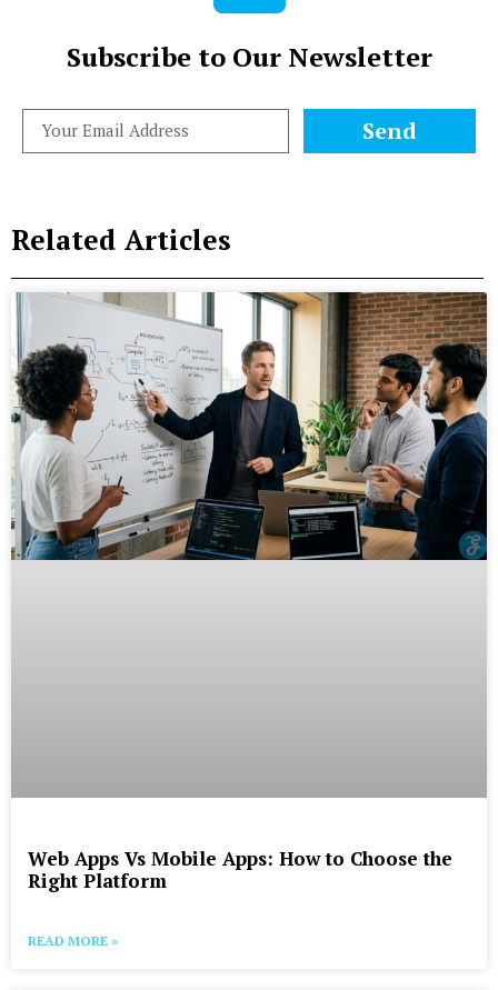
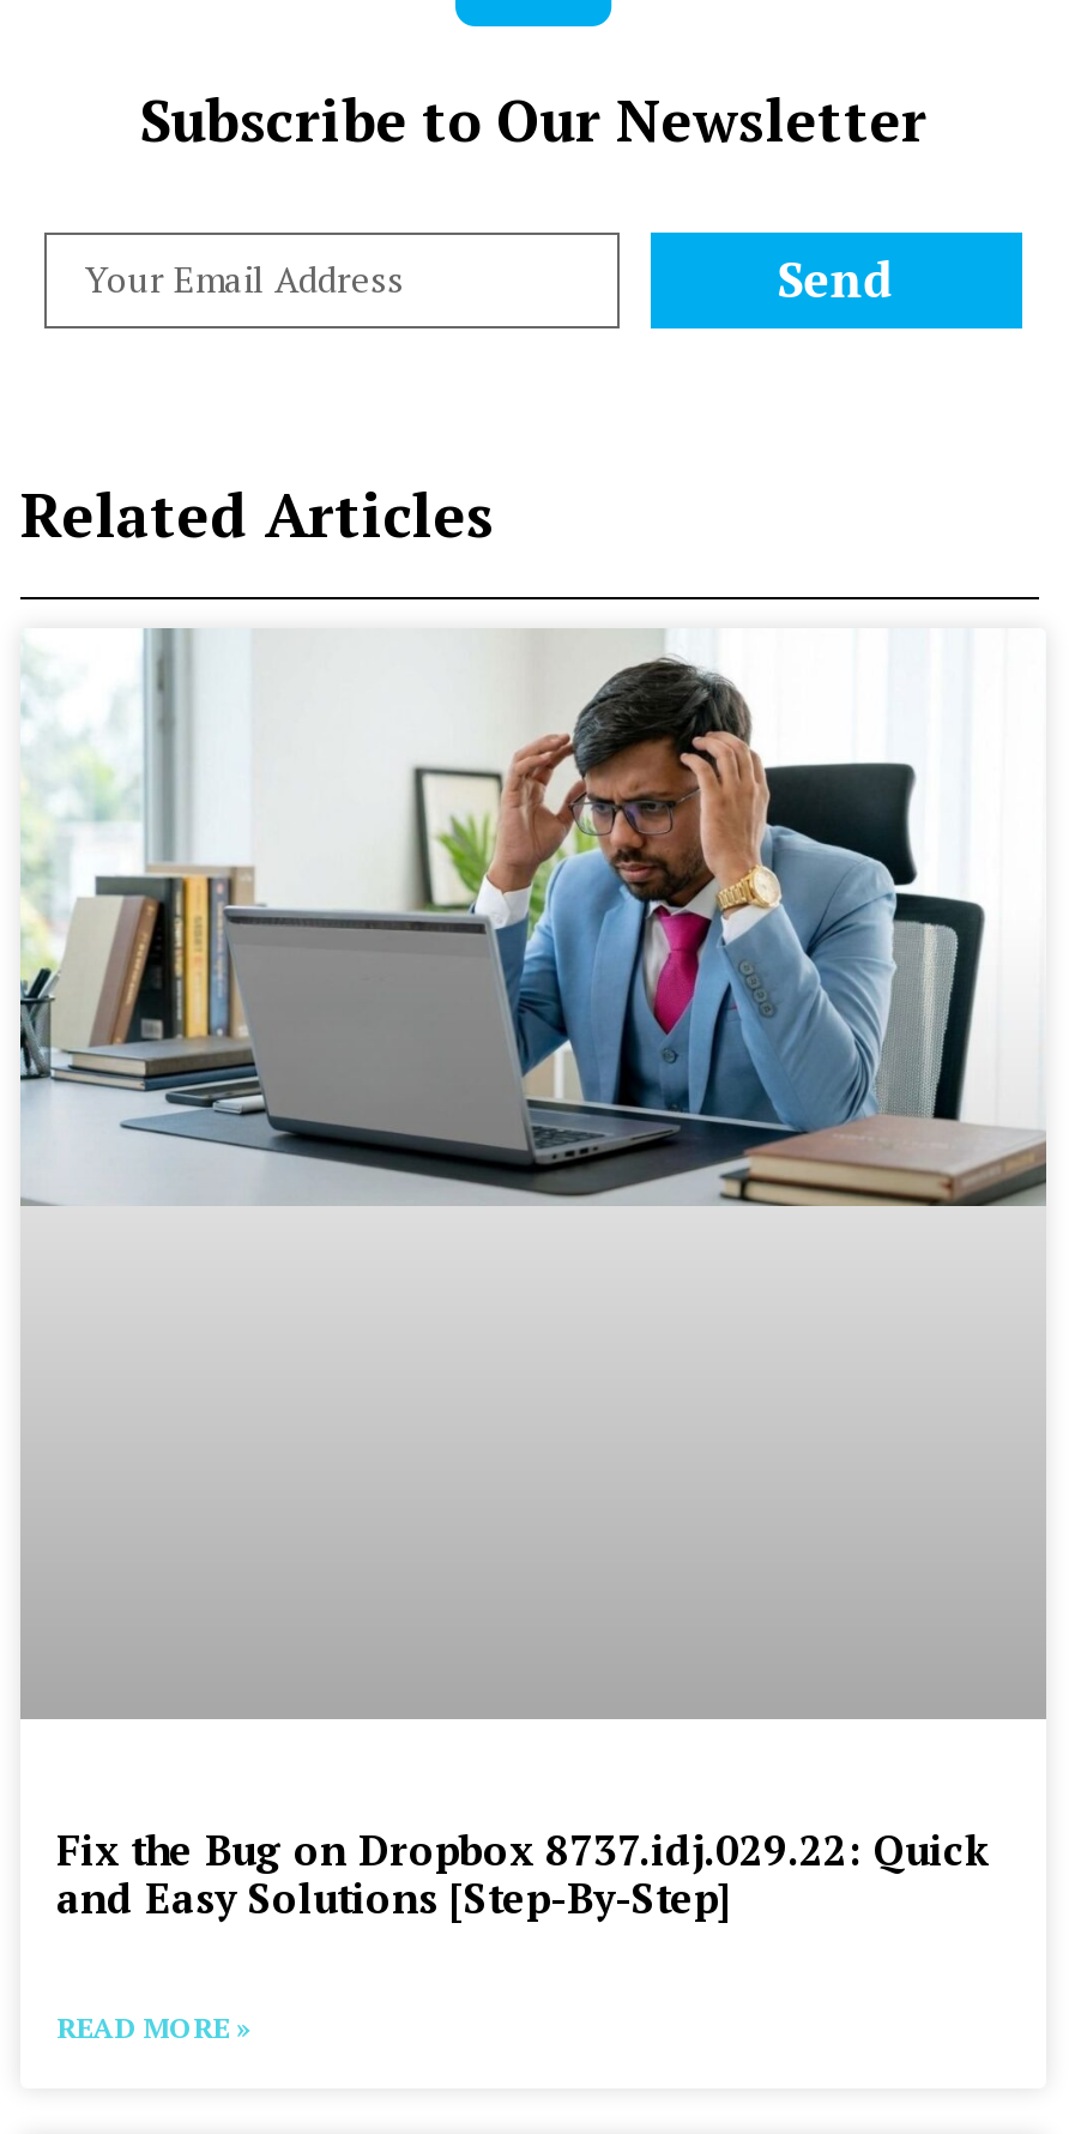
- [image]
+ [image]

- Web Apps Vs Mobile Apps: How to Choose the
- Right Platform
+ Fix the Bug on Dropbox 8737.idj.029.22: Quick
+ and Easy Solutions [Step-By-Step]
